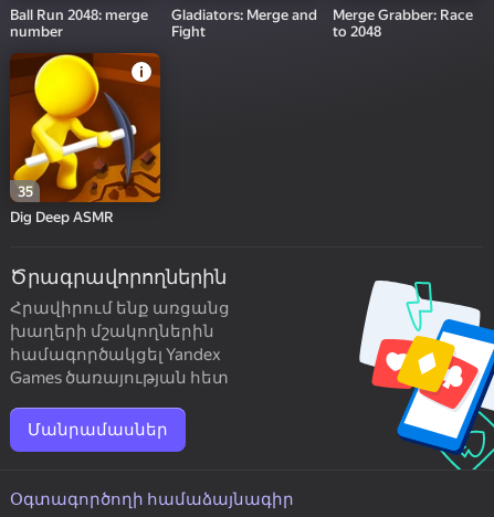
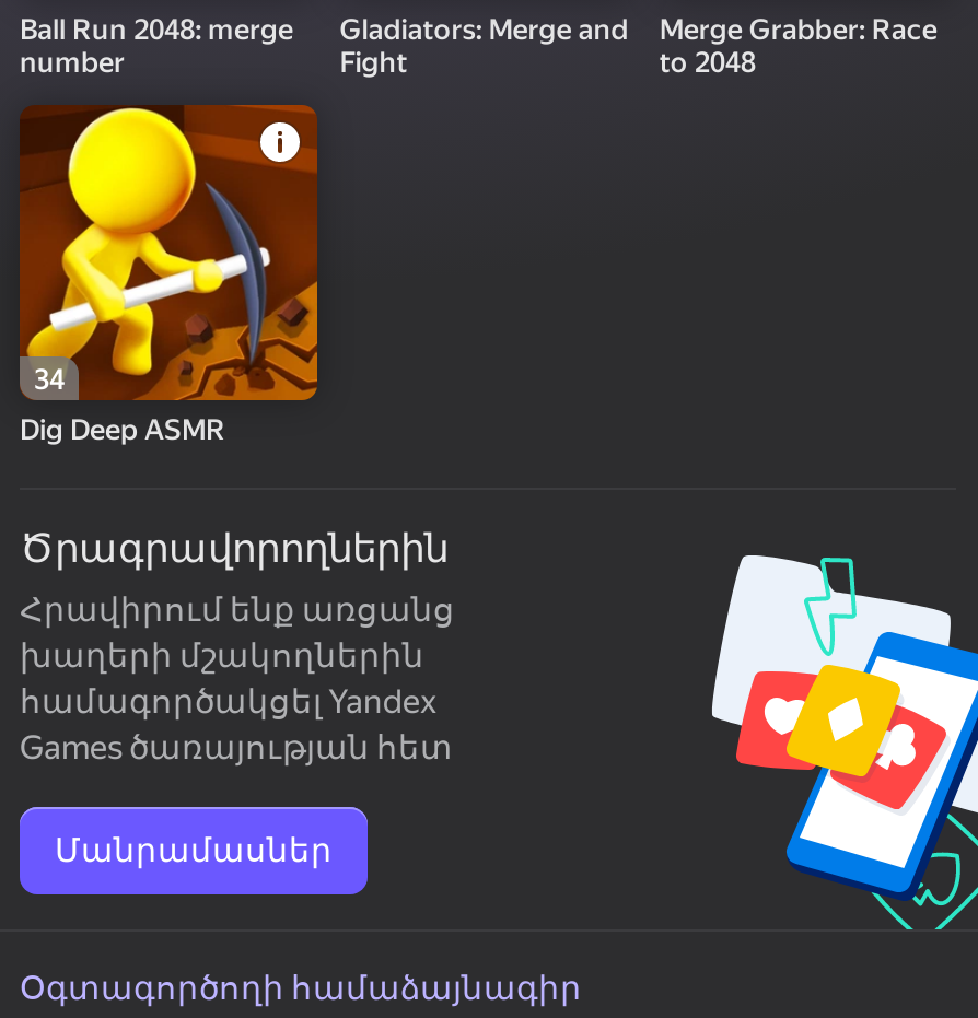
- 35
+ 34
